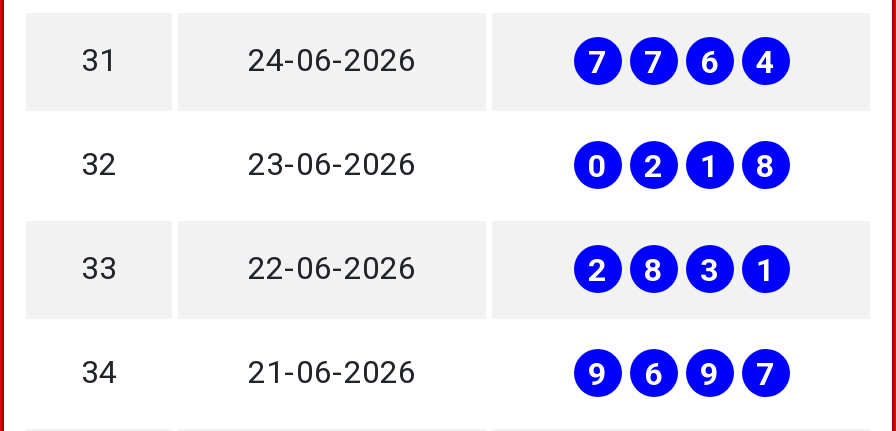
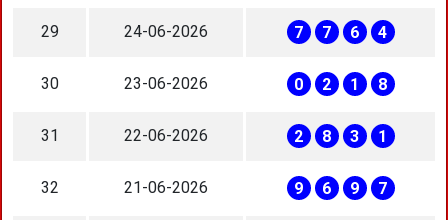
- 31
+ 29

- 32
+ 30

- 33
+ 31

- 34
+ 32
